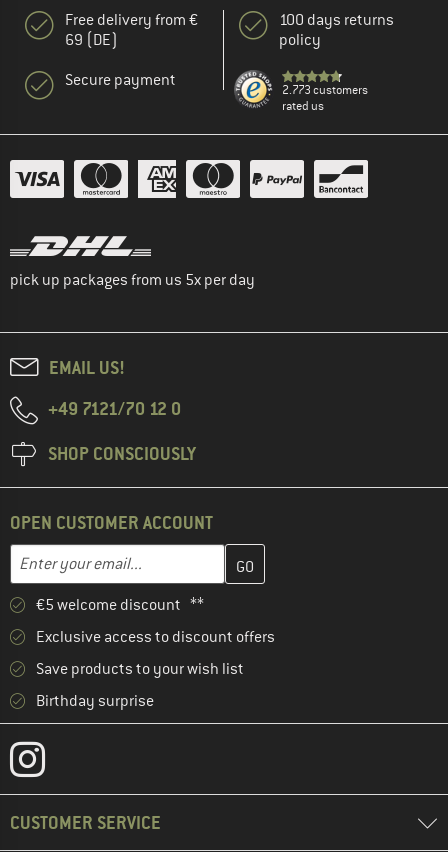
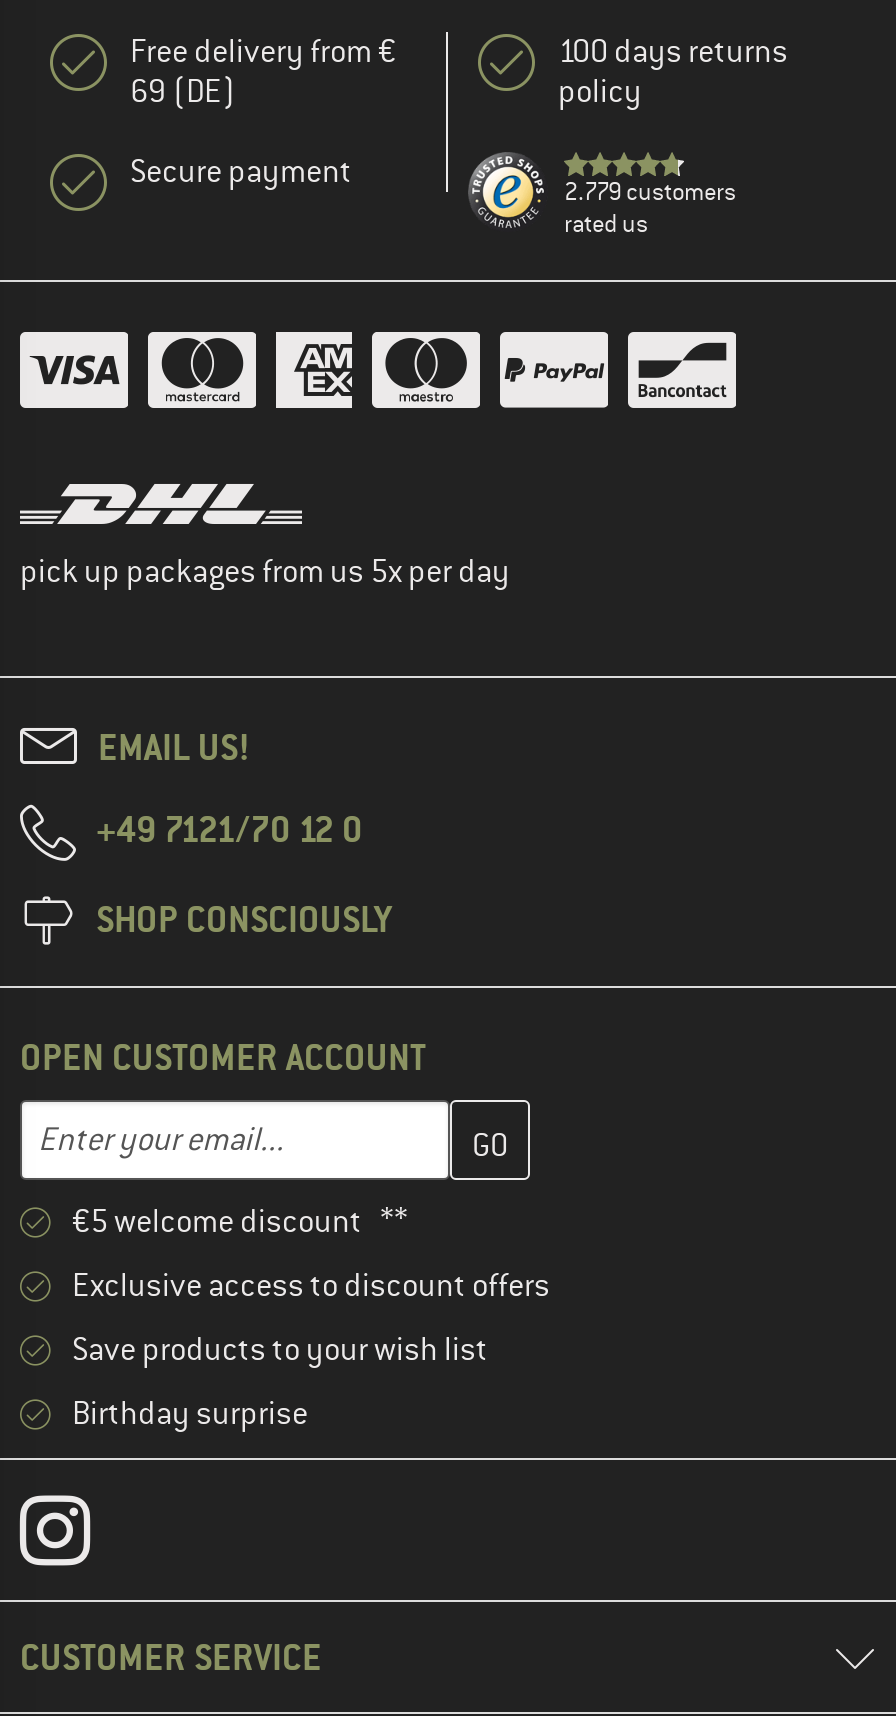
- 2.773 customers
+ 2.779 customers
